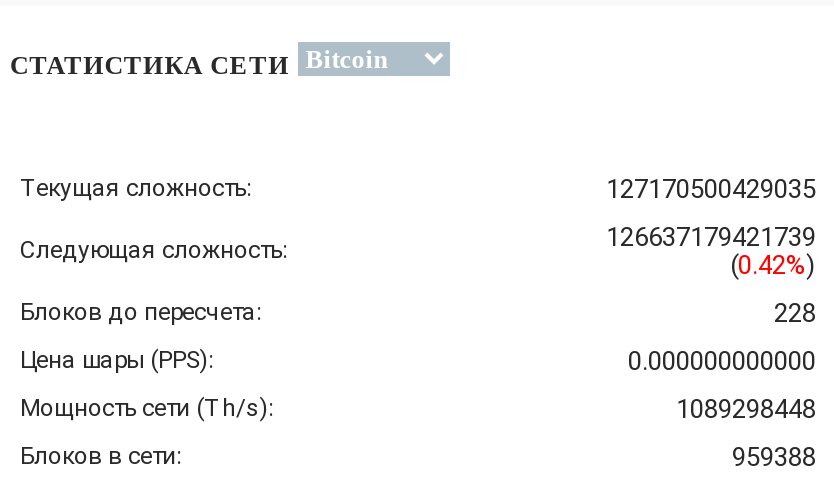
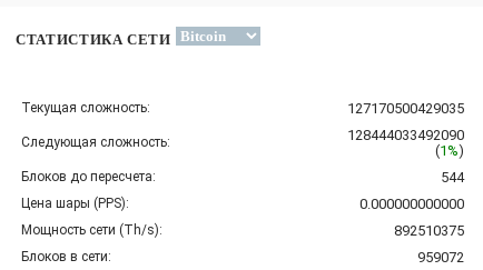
- 126637179421739
+ 128444033492090

- (0.42%)
+ (1%)

- 228
+ 544

- 1089298448
+ 892510375

- 959388
+ 959072
